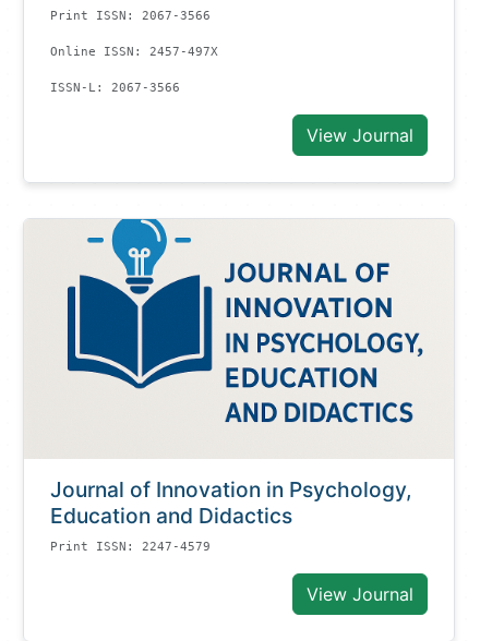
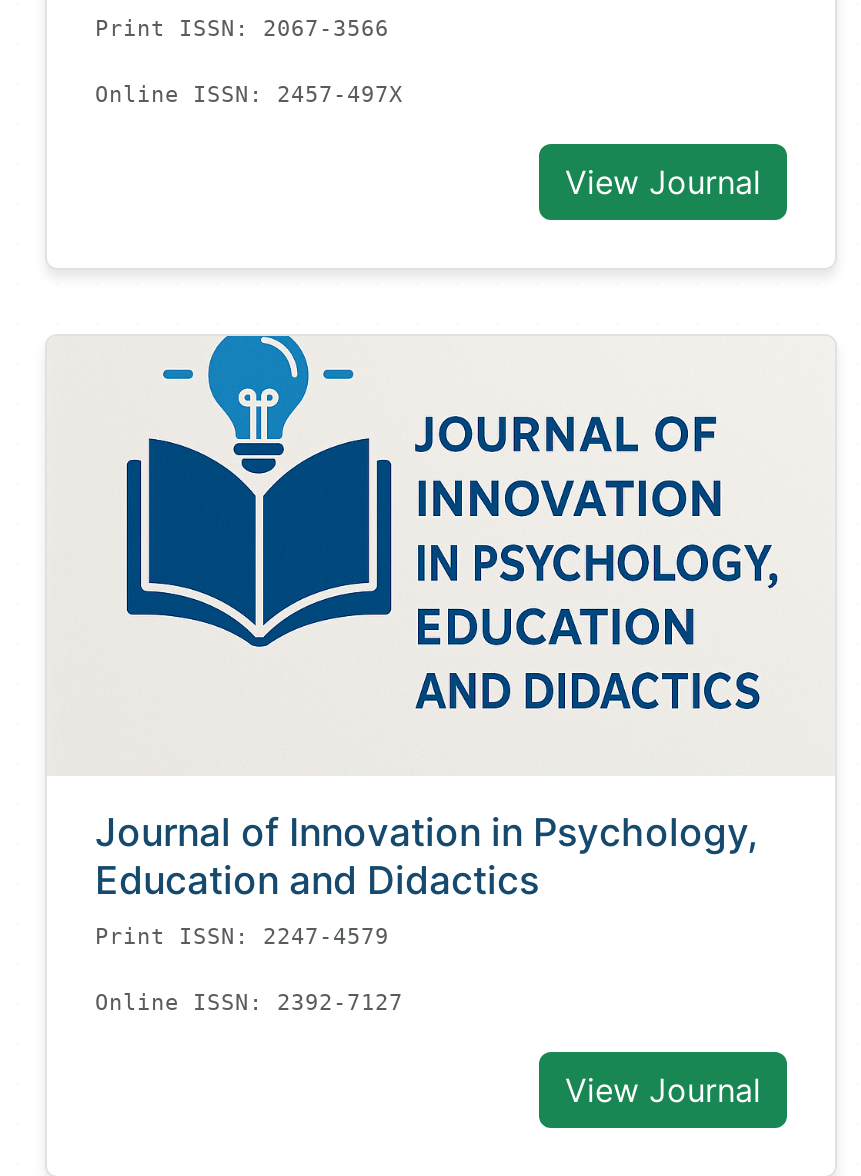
- ISSN-L: 2067-3566

moved up: [image] | View Journal | Journal of Innovation in Psychology, | Education and Didactics | Print ISSN: 2247-4579

+ Online ISSN: 2392-7127
